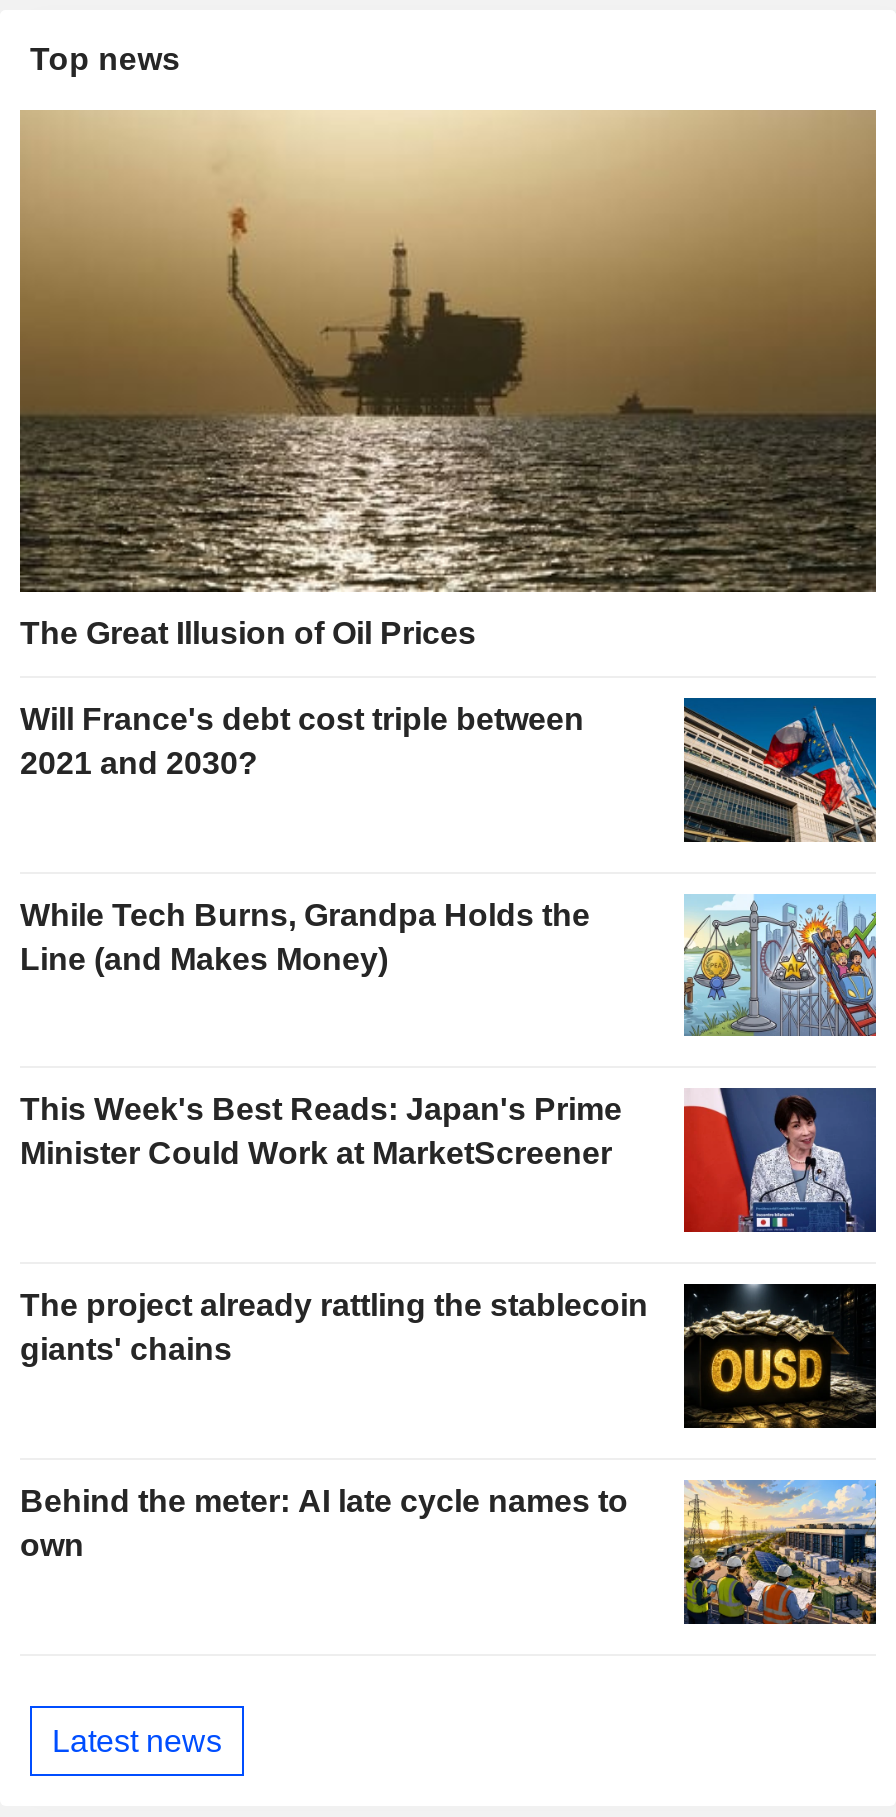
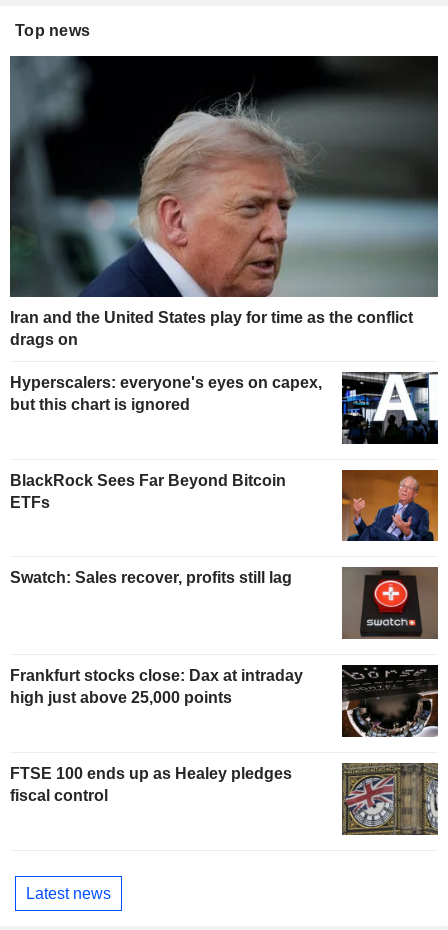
- [image]
- The Great Illusion of Oil Prices
+ [image]
+ Iran and the United States play for time as the conflict
+ drags on

- Will France's debt cost triple between
- 2021 and 2030?
+ Hyperscalers: everyone's eyes on capex,
+ but this chart is ignored

- [image]
+ [image]

- While Tech Burns, Grandpa Holds the
- Line (and Makes Money)
+ BlackRock Sees Far Beyond Bitcoin
+ ETFs

- [image]
+ [image]

- This Week's Best Reads: Japan's Prime
- Minister Could Work at MarketScreener
+ Swatch: Sales recover, profits still lag

- [image]
+ [image]

- [image]
- The project already rattling the stablecoin
- giants' chains
+ [image]
+ Frankfurt stocks close: Dax at intraday
+ high just above 25,000 points

- Behind the meter: AI late cycle names to
- own
+ FTSE 100 ends up as Healey pledges
+ fiscal control

- [image]
+ [image]
